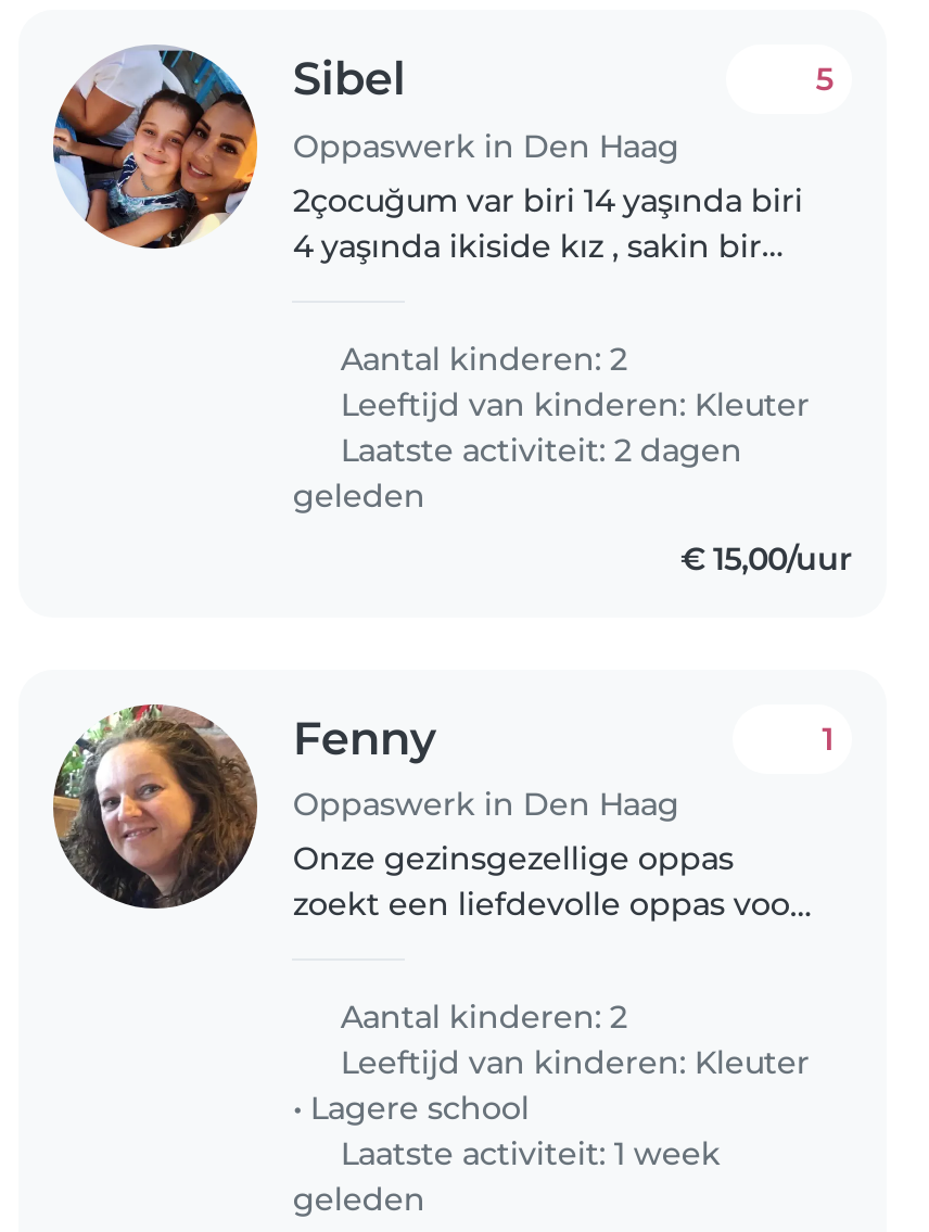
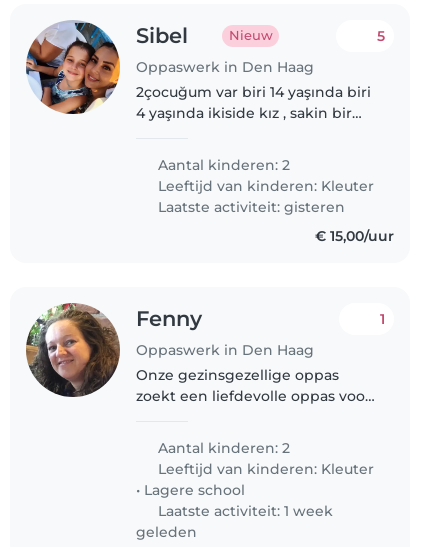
+ Nieuw

- Laatste activiteit: 2 dagen
- geleden
+ Laatste activiteit: gisteren
